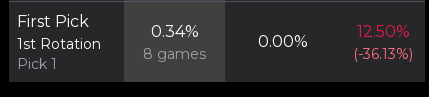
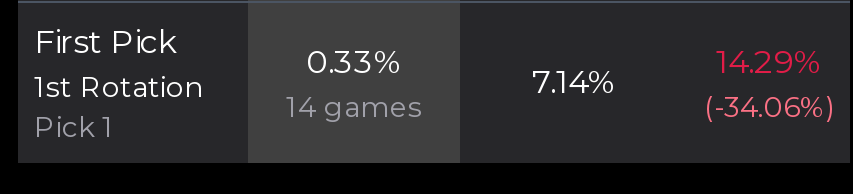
- 0.34%
+ 0.33%

- 12.50%
+ 14.29%

- 0.00%
+ 7.14%

- 8 games
+ 14 games

- (-36.13%)
+ (-34.06%)
